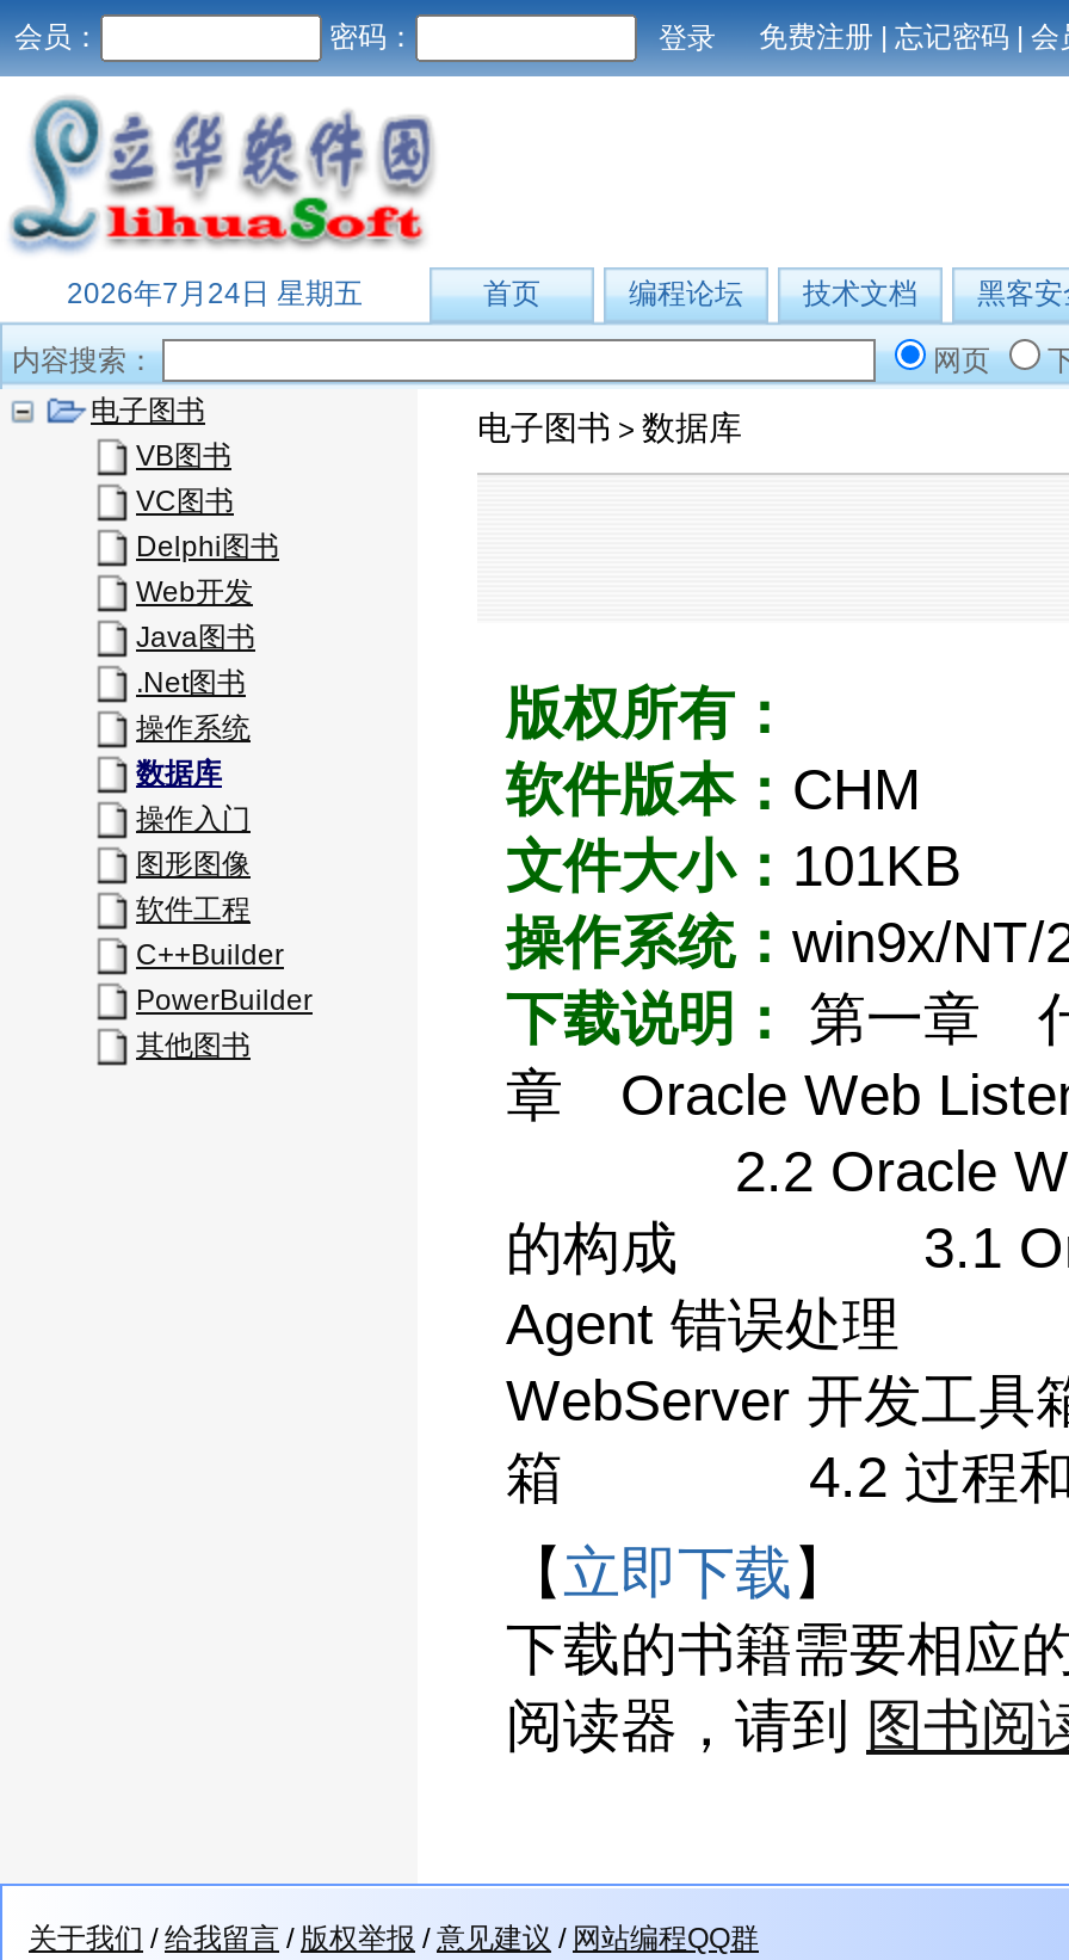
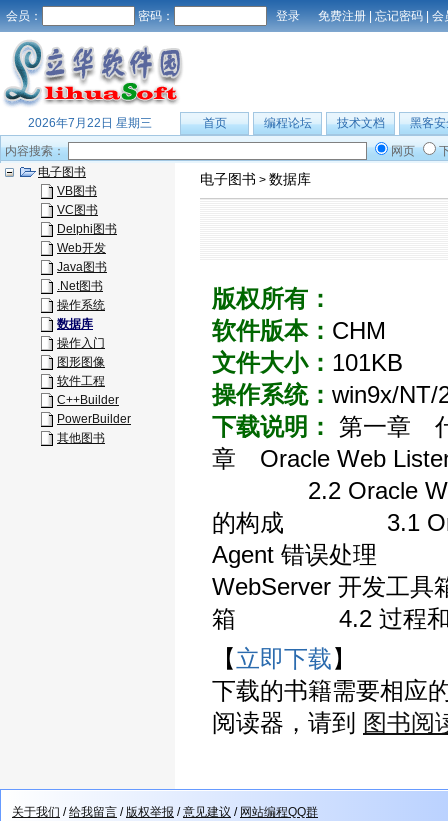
- 2026年7月24日 星期五
+ 2026年7月22日 星期三
